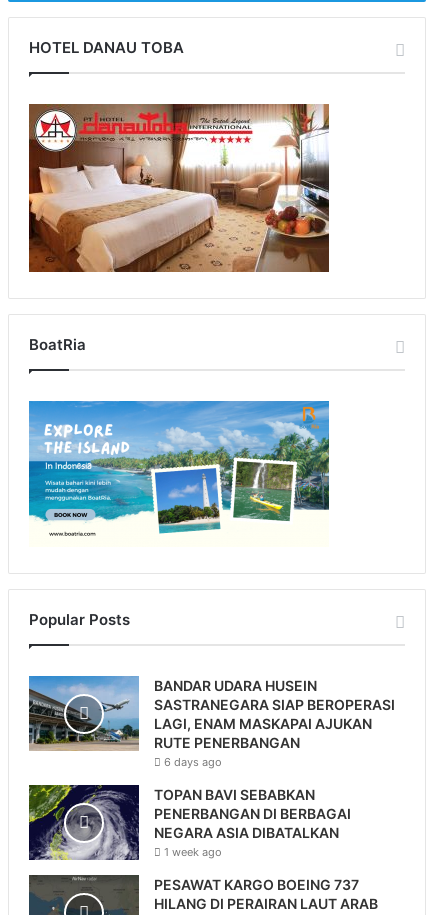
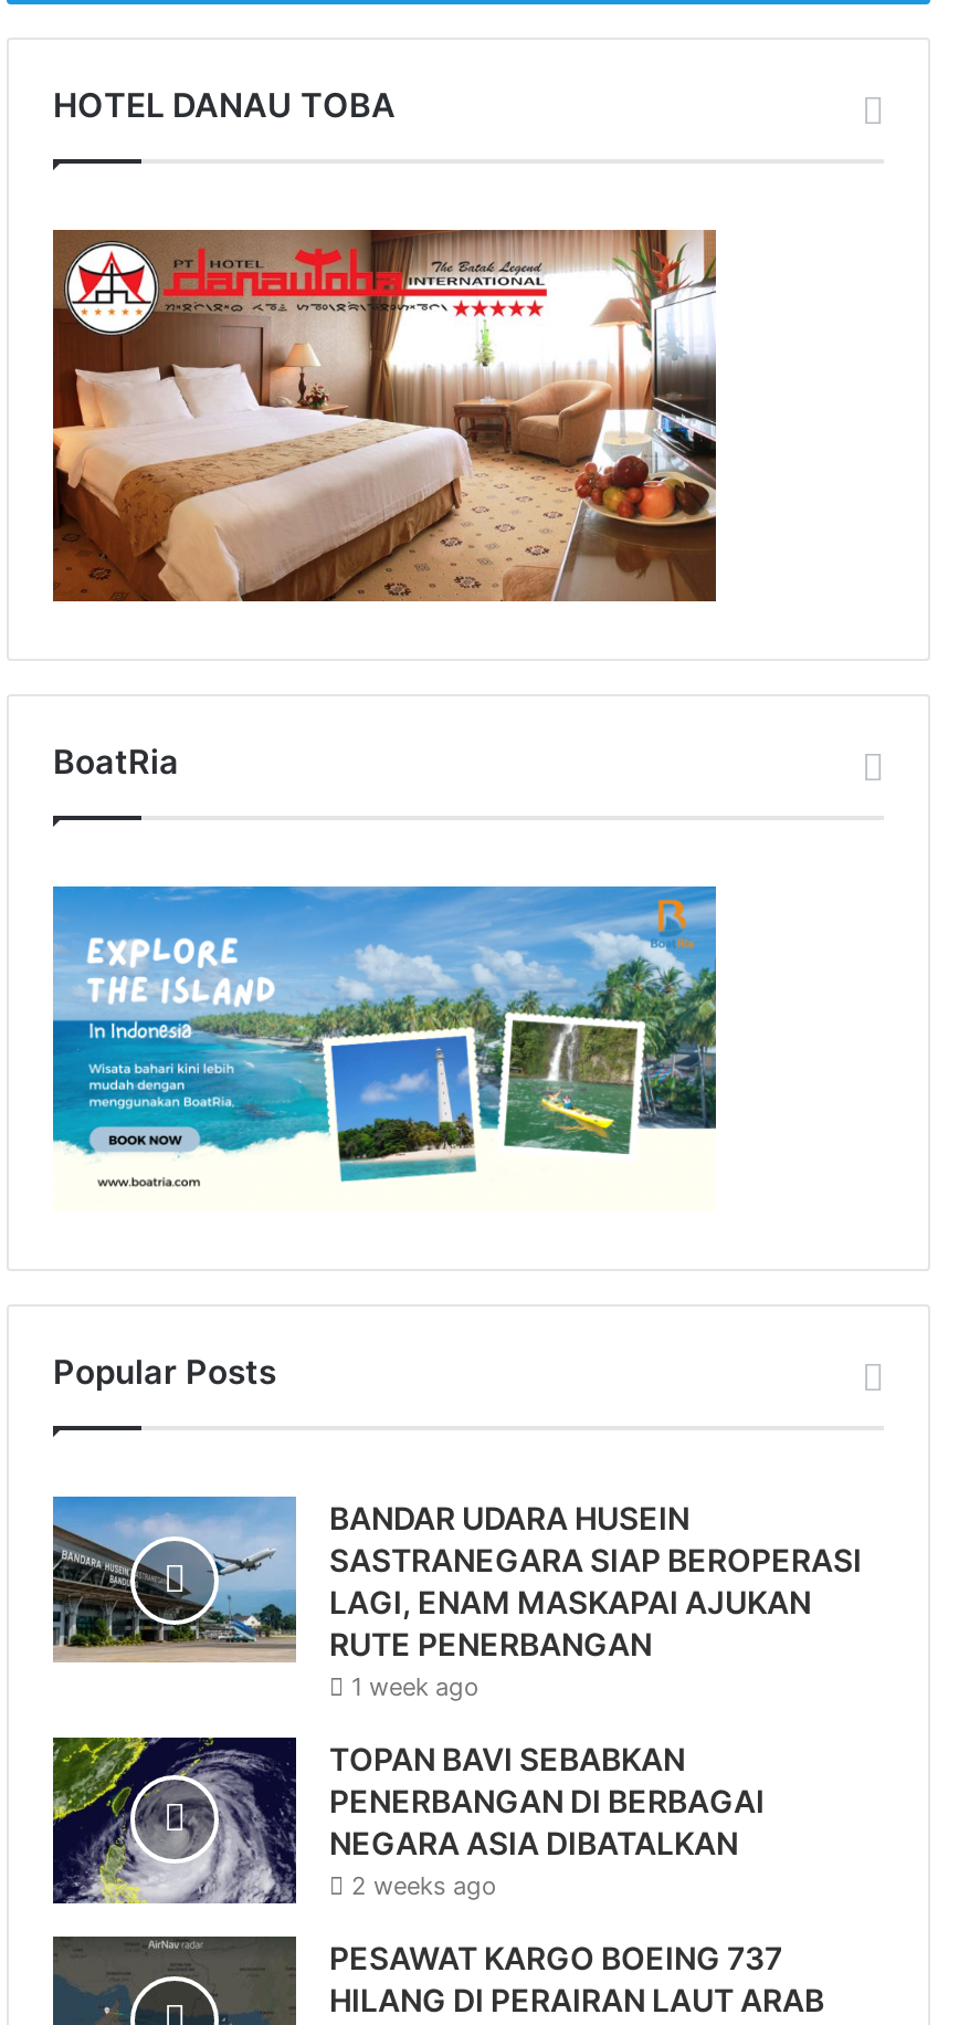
- 6 days ago
+ 1 week ago

- 1 week ago
+ 2 weeks ago
